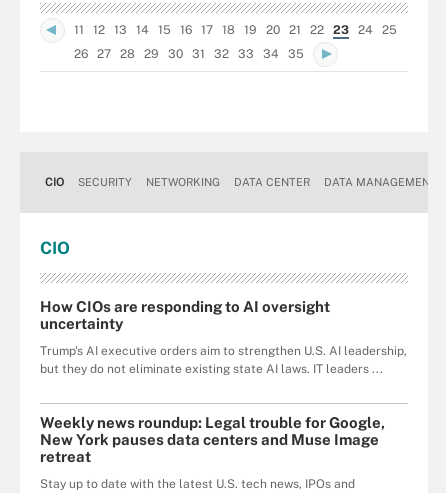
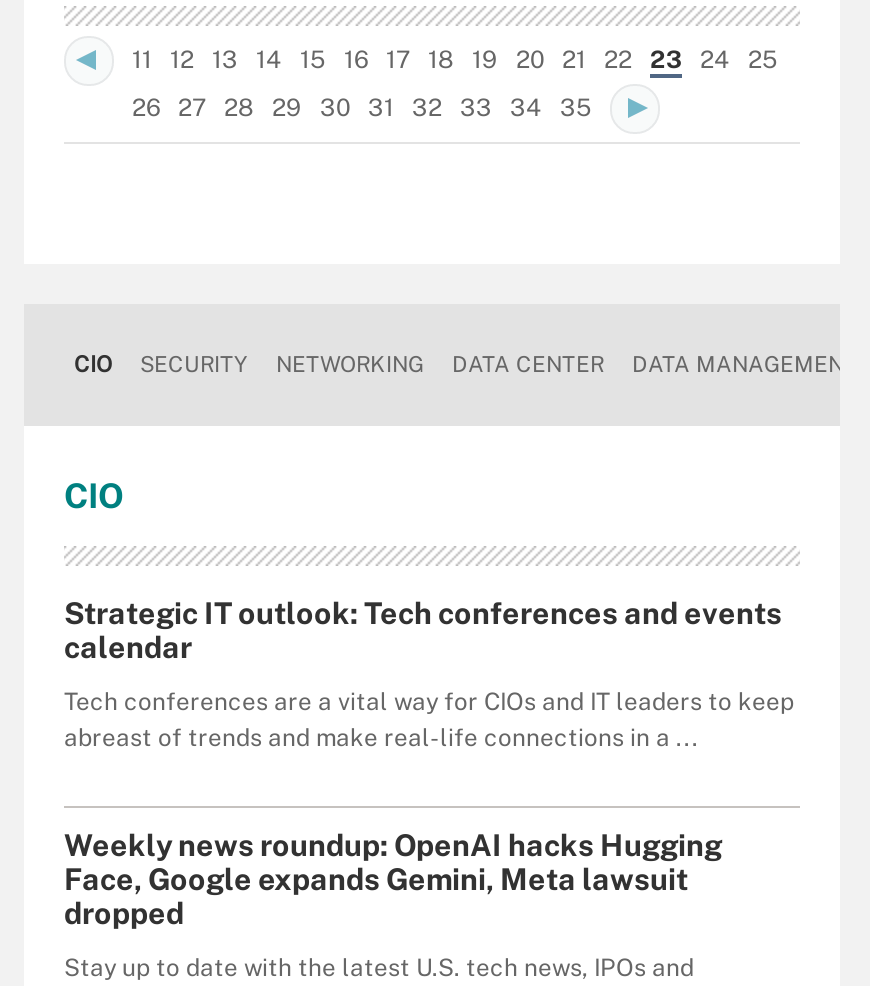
- How CIOs are responding to AI oversight
- uncertainty
+ Strategic IT outlook: Tech conferences and events
+ calendar

- Trump's AI executive orders aim to strengthen U.S. AI leadership,
- but they do not eliminate existing state AI laws. IT leaders ...
+ Tech conferences are a vital way for CIOs and IT leaders to keep
+ abreast of trends and make real-life connections in a ...

- Weekly news roundup: Legal trouble for Google,
- New York pauses data centers and Muse Image
- retreat
+ Weekly news roundup: OpenAI hacks Hugging
+ Face, Google expands Gemini, Meta lawsuit
+ dropped
